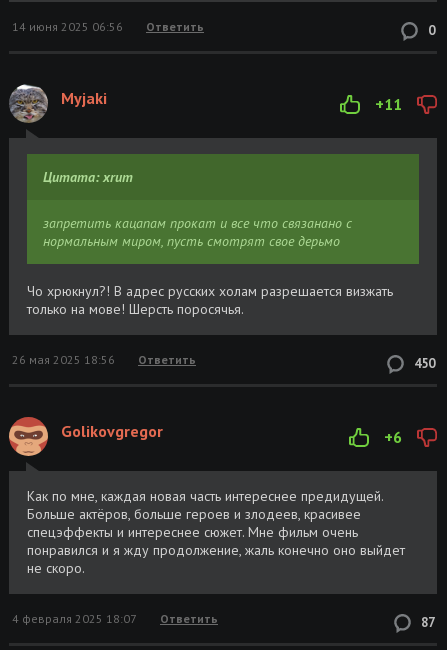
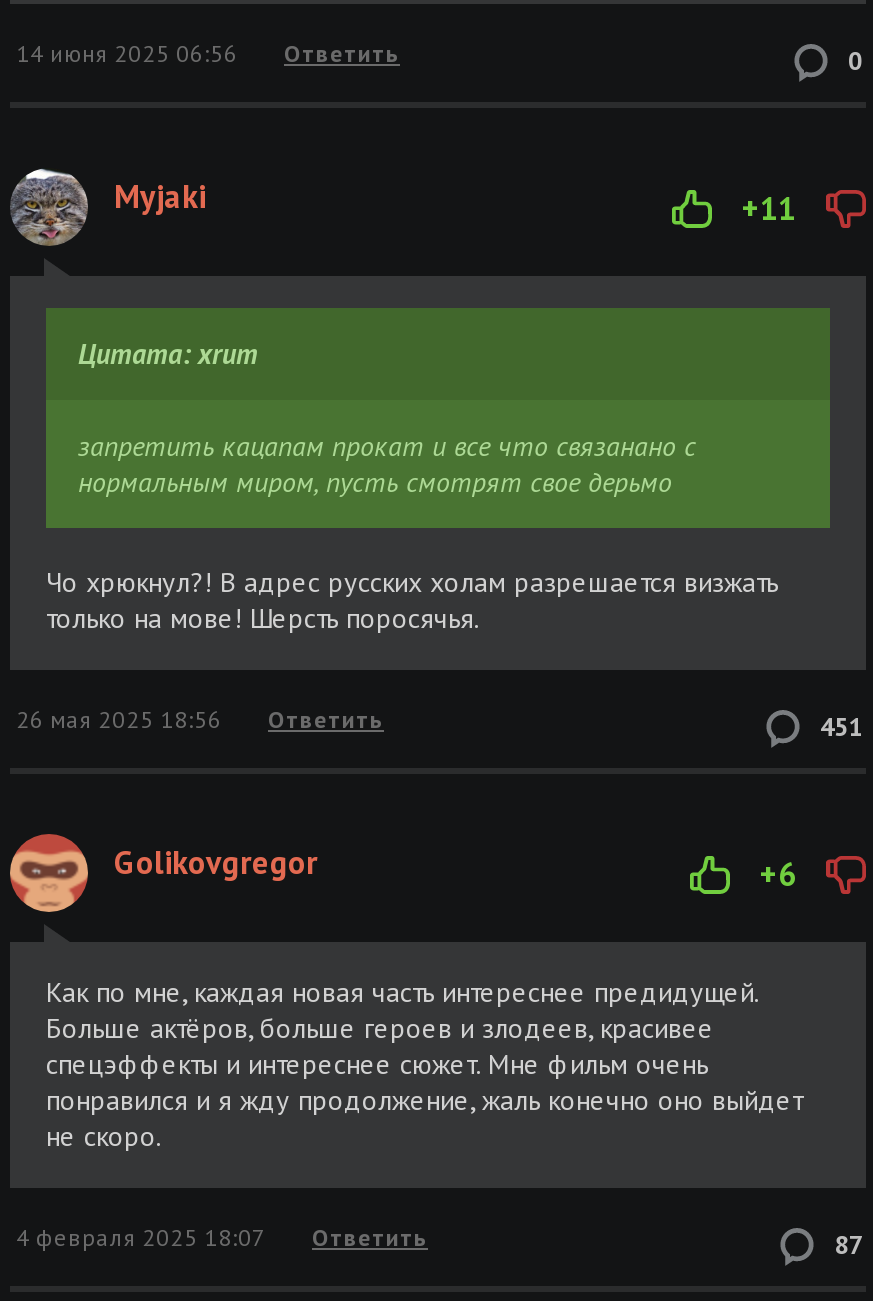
- 450
+ 451
